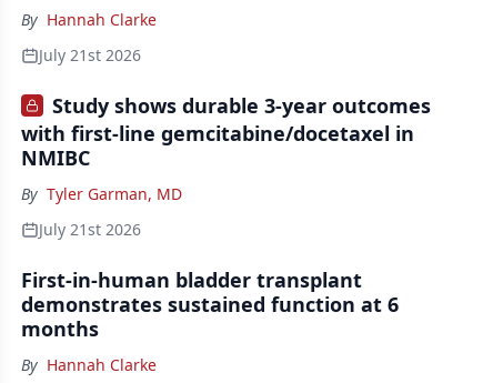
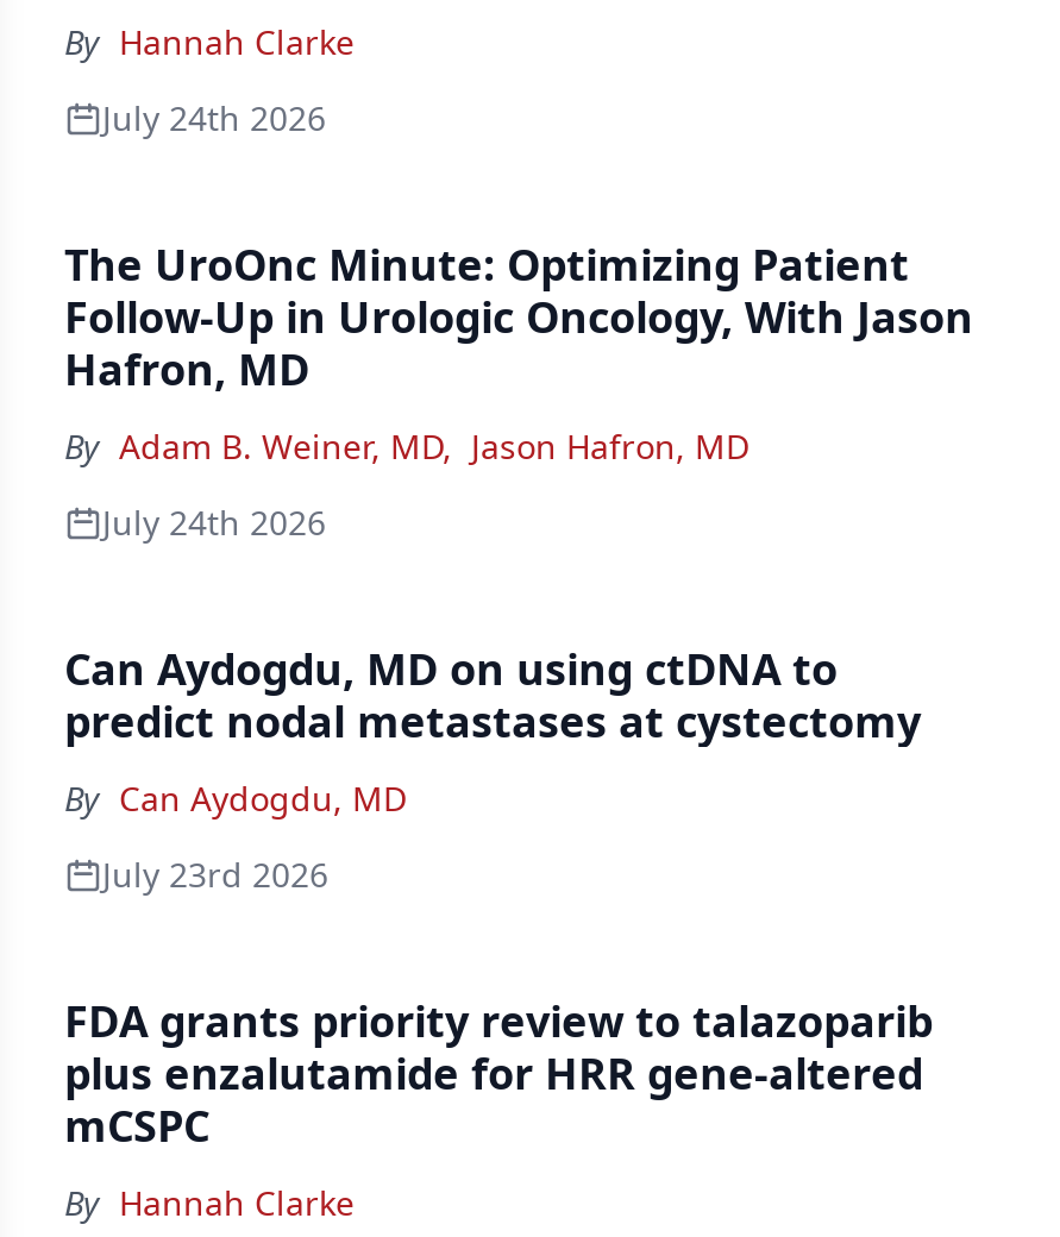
- July 21st 2026
- Study shows durable 3-year outcomes
- with first-line gemcitabine/docetaxel in
- NMIBC
- By Tyler Garman, MD
- July 21st 2026
- First-in-human bladder transplant
- demonstrates sustained function at 6
- months
+ July 24th 2026
+ The UroOnc Minute: Optimizing Patient
+ Follow-Up in Urologic Oncology, With Jason
+ Hafron, MD
+ By Adam B. Weiner, MD, Jason Hafron, MD
+ July 24th 2026
+ Can Aydogdu, MD on using ctDNA to
+ predict nodal metastases at cystectomy
+ By Can Aydogdu, MD
+ July 23rd 2026
+ FDA grants priority review to talazoparib
+ plus enzalutamide for HRR gene-altered
+ mCSPC
